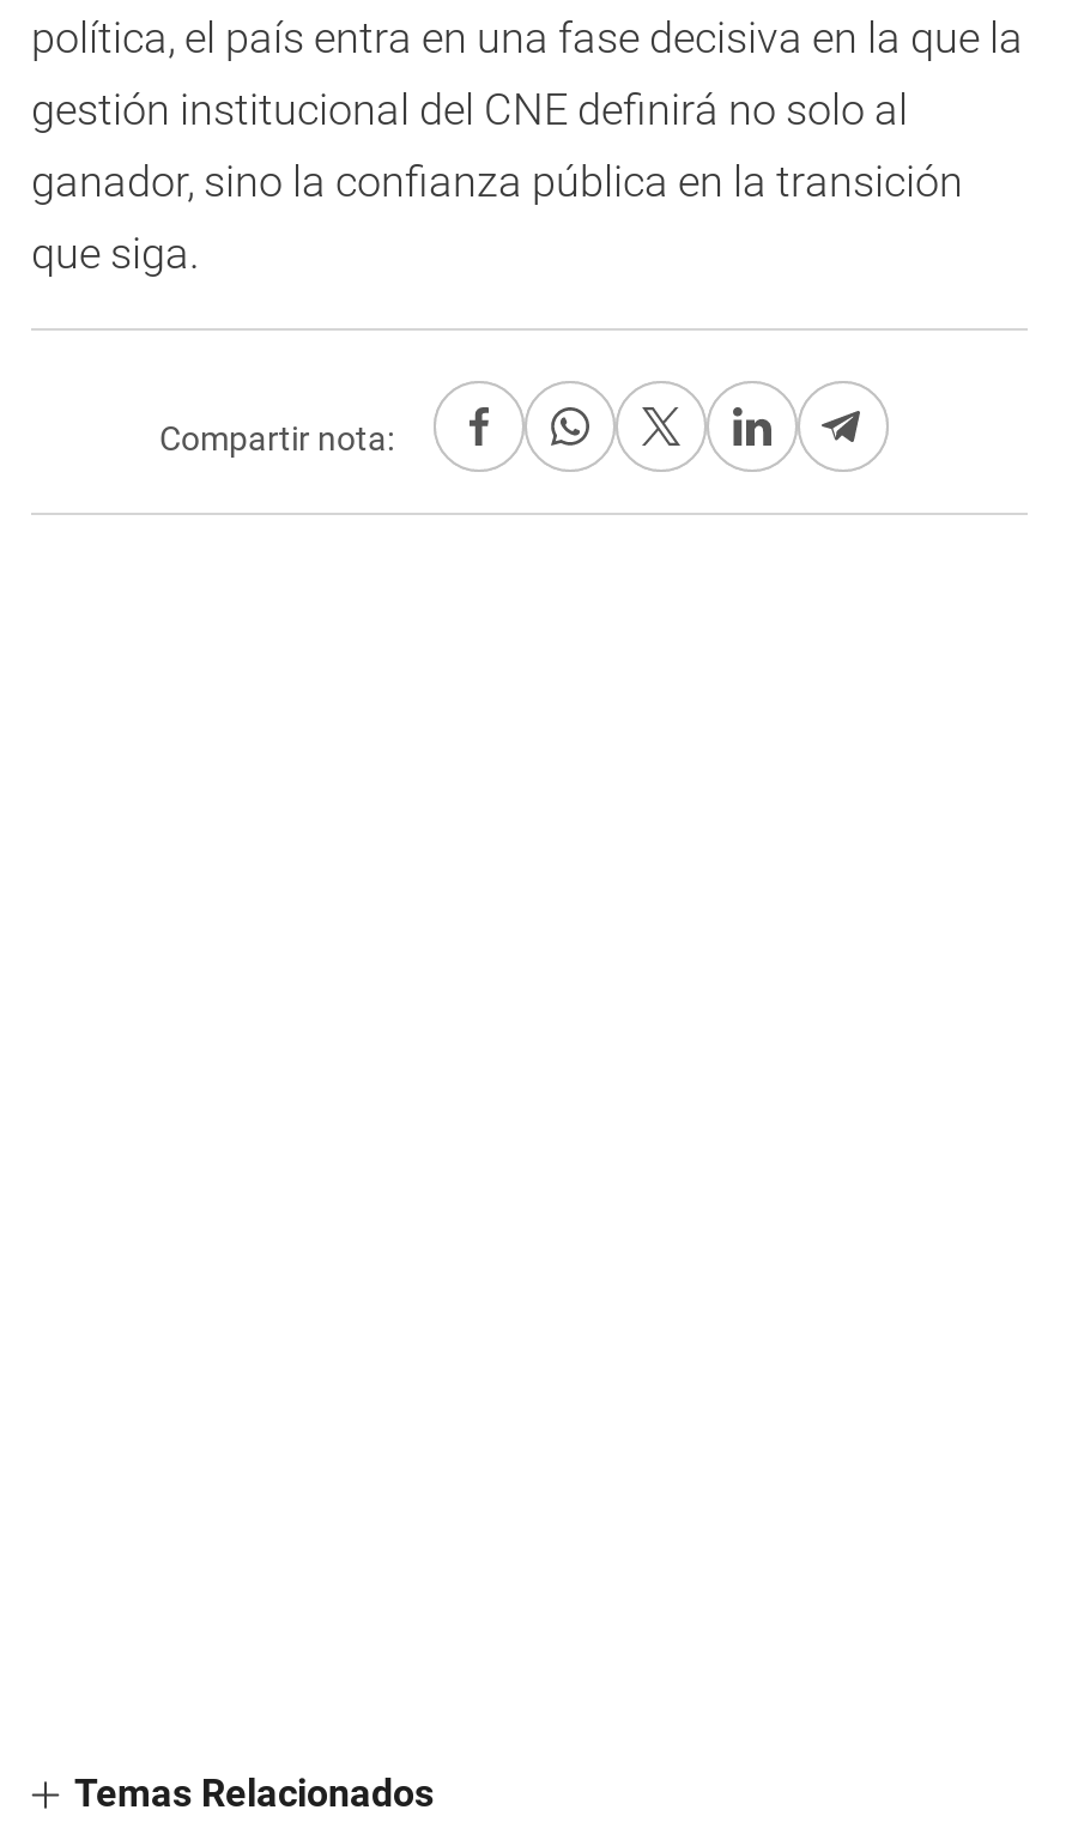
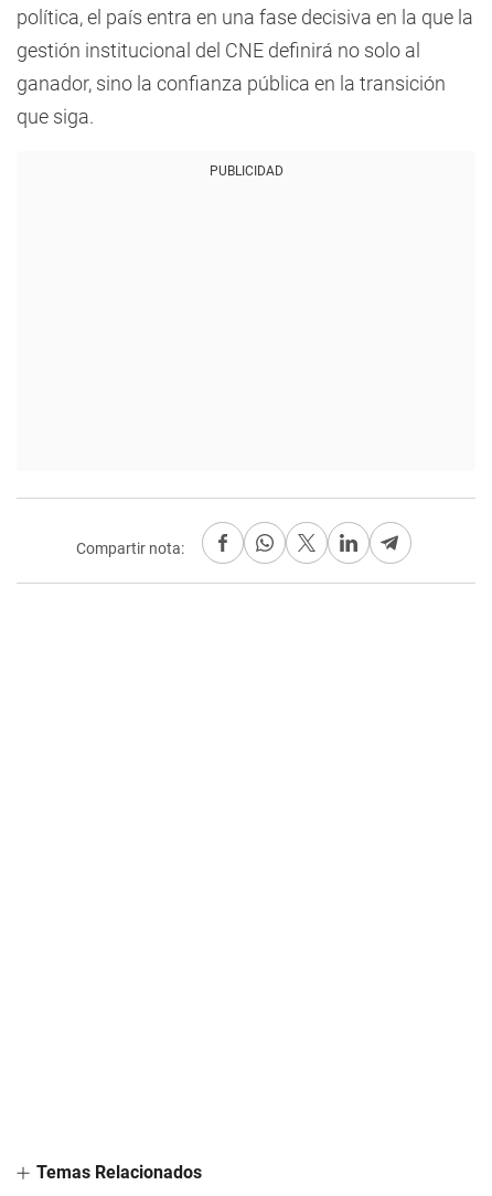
+ PUBLICIDAD
